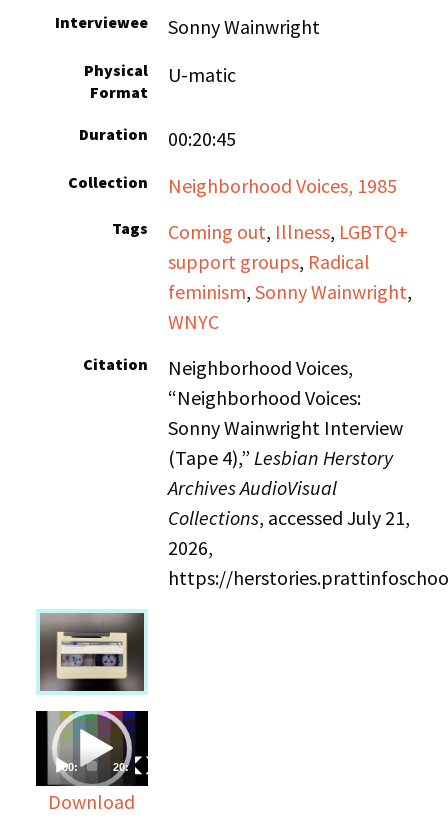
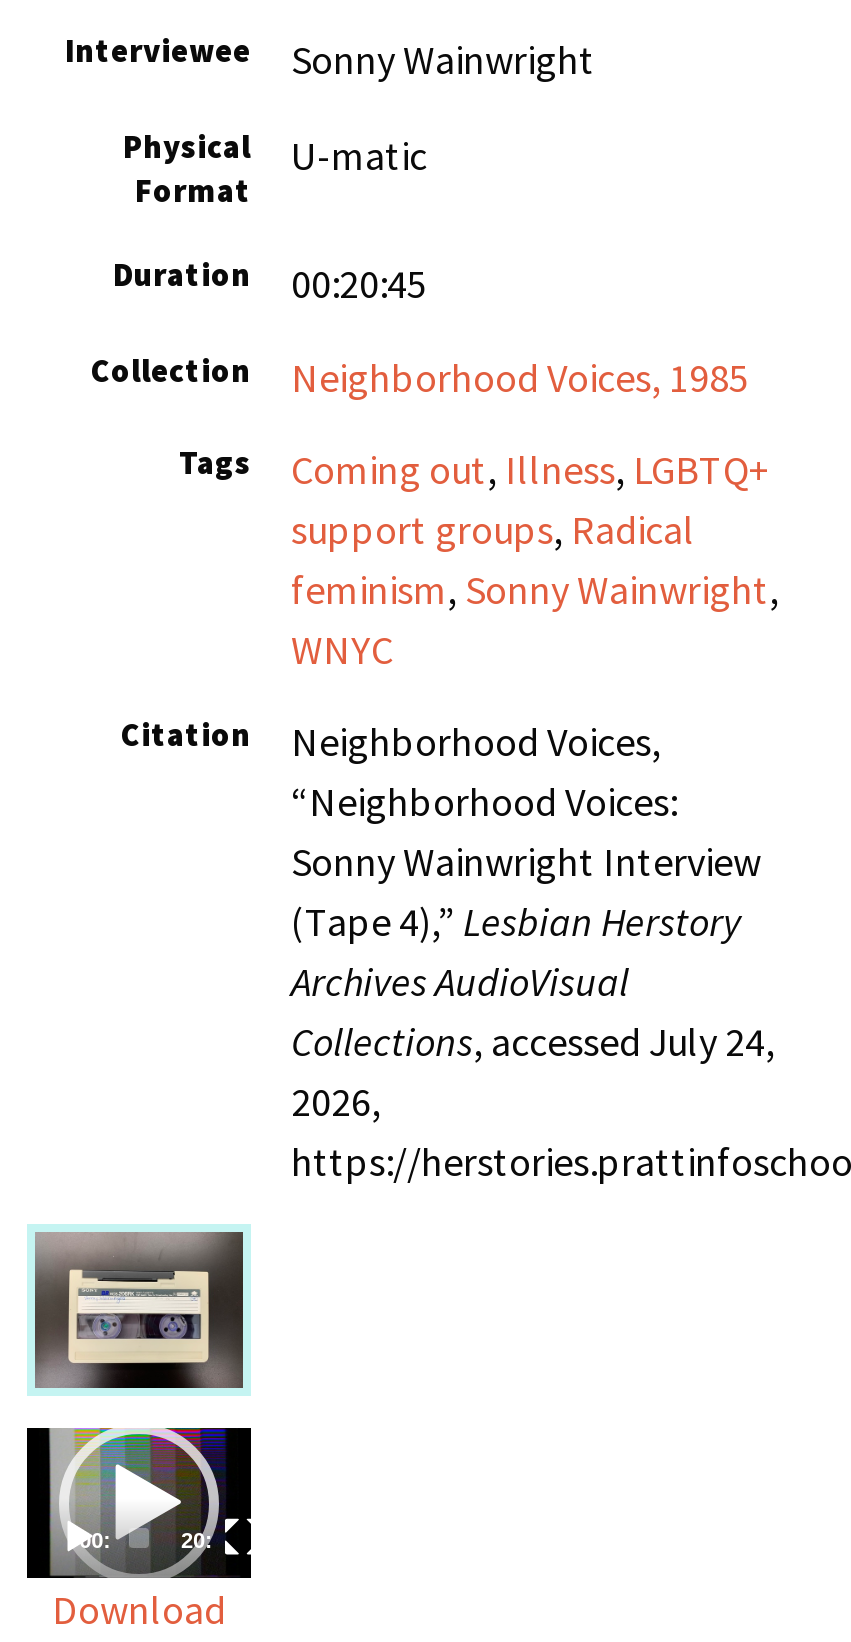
- Collections, accessed July 21,
+ Collections, accessed July 24,
